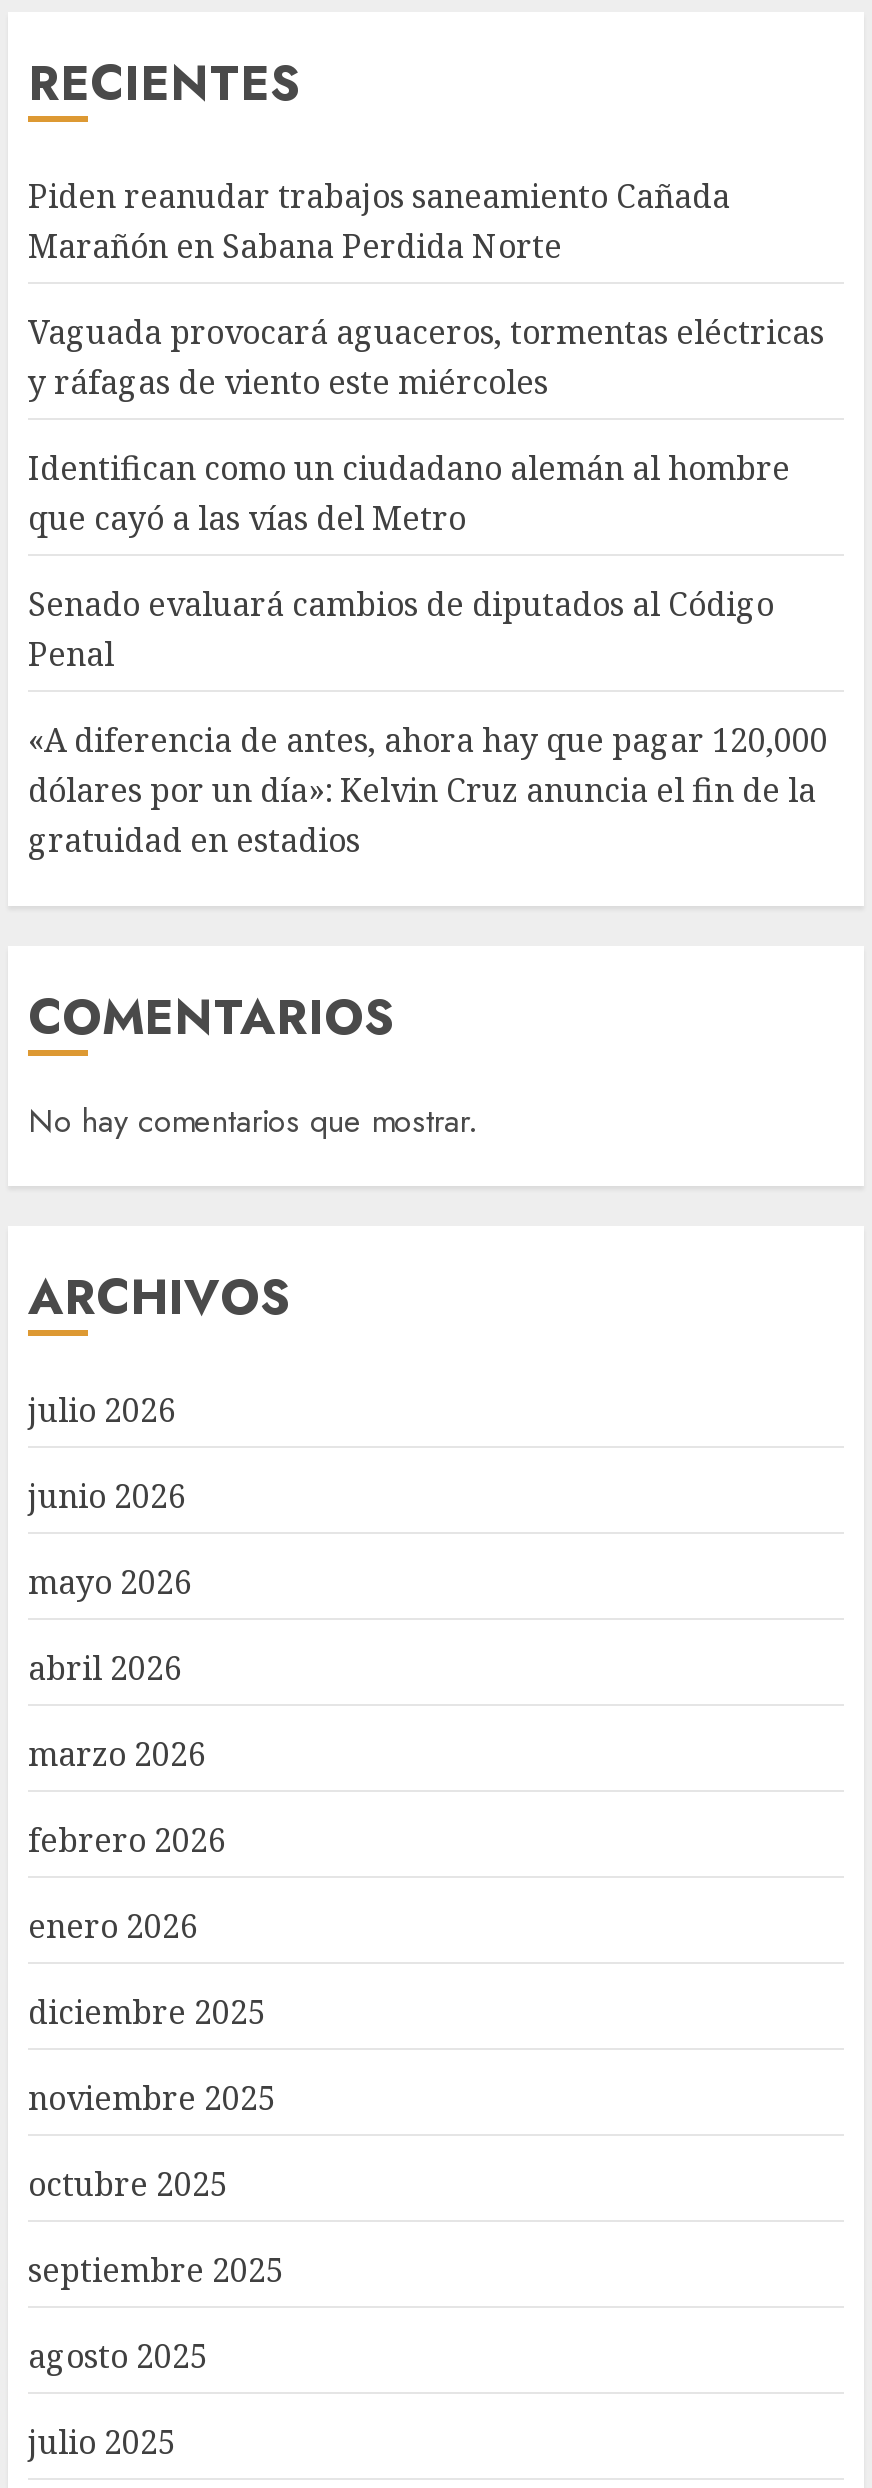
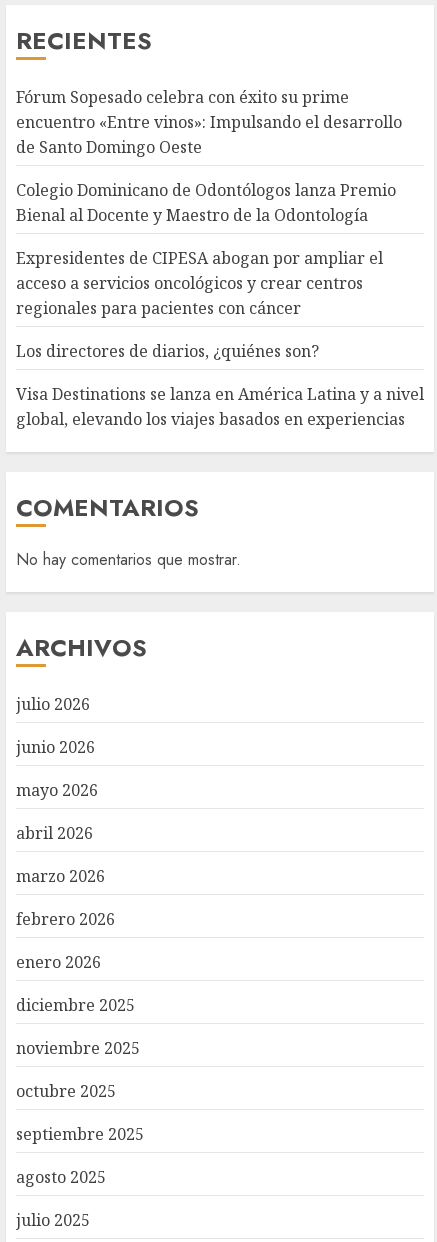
- Piden reanudar trabajos saneamiento Cañada
- Marañón en Sabana Perdida Norte
+ Fórum Sopesado celebra con éxito su prime
+ encuentro «Entre vinos»: Impulsando el desarrollo
+ de Santo Domingo Oeste

- Vaguada provocará aguaceros, tormentas eléctricas
- y ráfagas de viento este miércoles
+ Colegio Dominicano de Odontólogos lanza Premio
+ Bienal al Docente y Maestro de la Odontología

- Identifican como un ciudadano alemán al hombre
- que cayó a las vías del Metro
+ Expresidentes de CIPESA abogan por ampliar el
+ acceso a servicios oncológicos y crear centros
+ regionales para pacientes con cáncer

- Senado evaluará cambios de diputados al Código
- Penal
+ Los directores de diarios, ¿quiénes son?

- «A diferencia de antes, ahora hay que pagar 120,000
- dólares por un día»: Kelvin Cruz anuncia el fin de la
- gratuidad en estadios
+ Visa Destinations se lanza en América Latina y a nivel
+ global, elevando los viajes basados en experiencias
